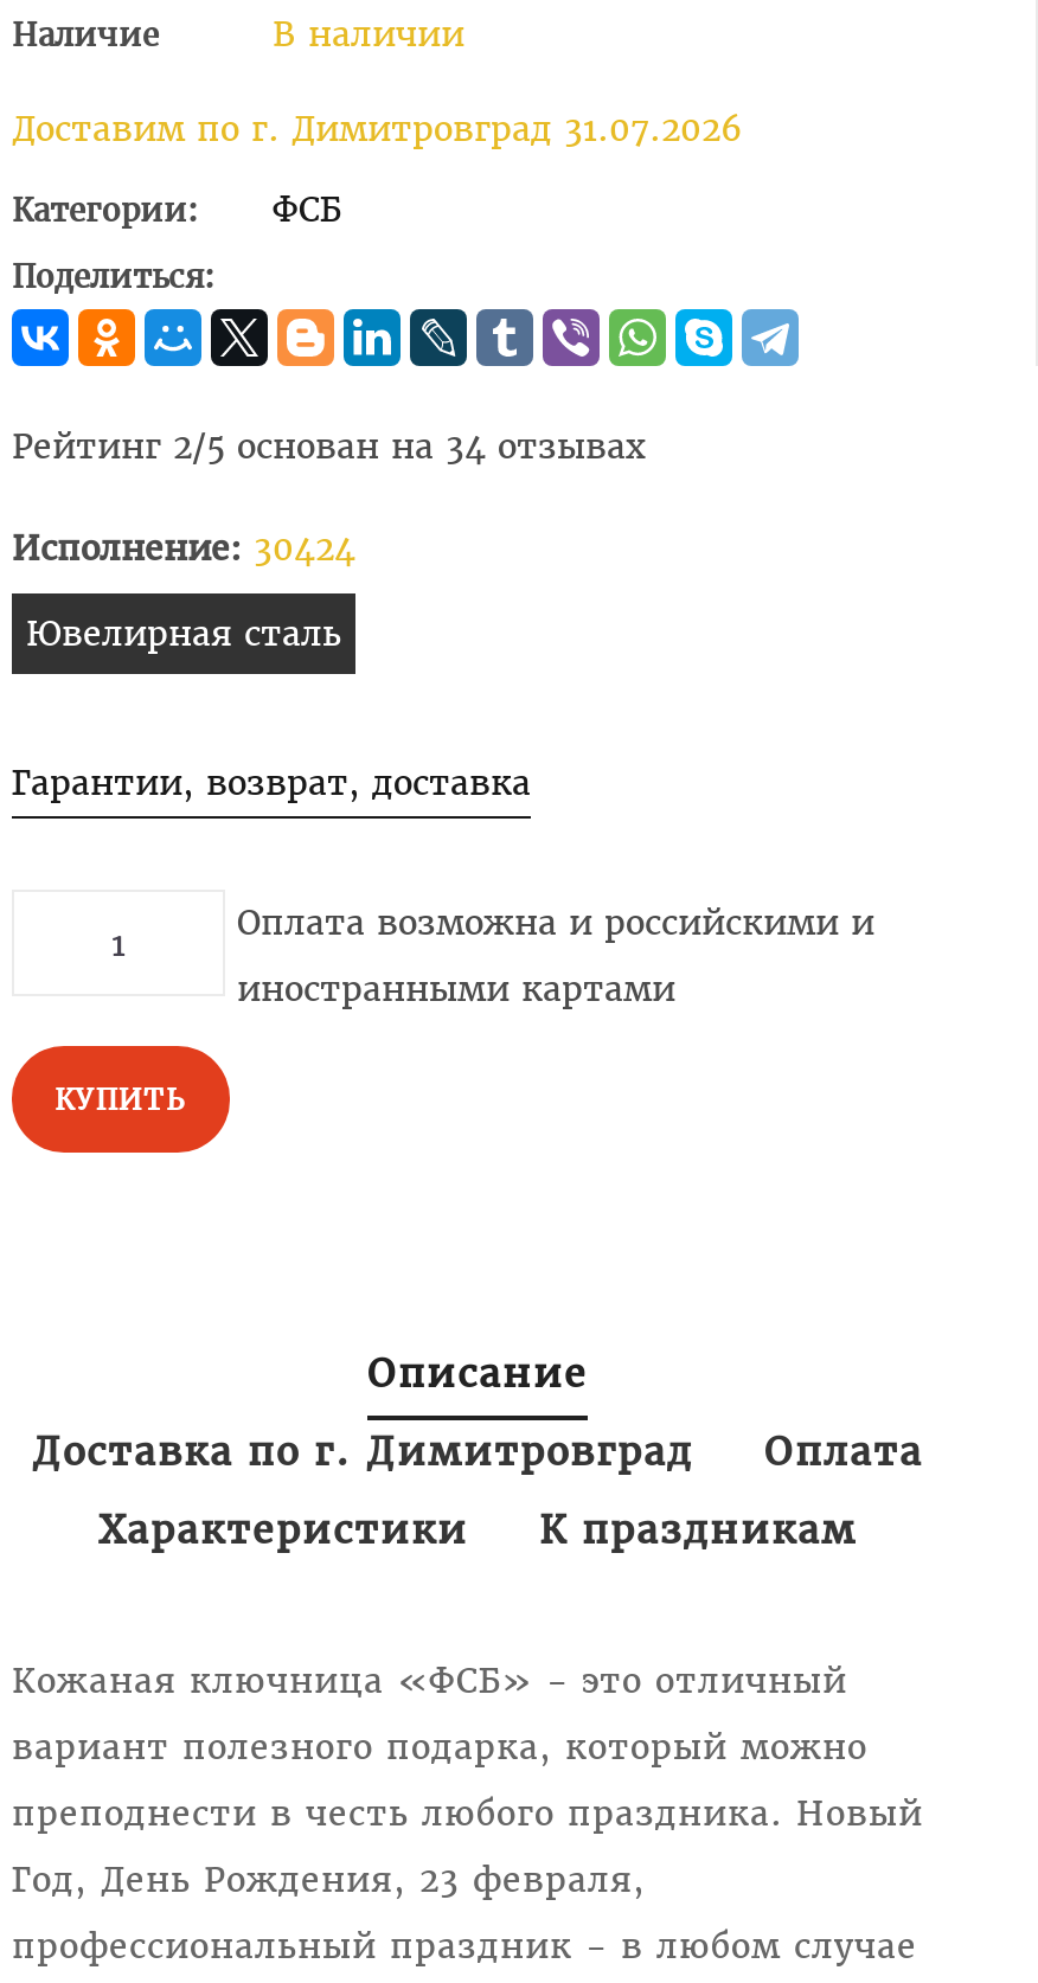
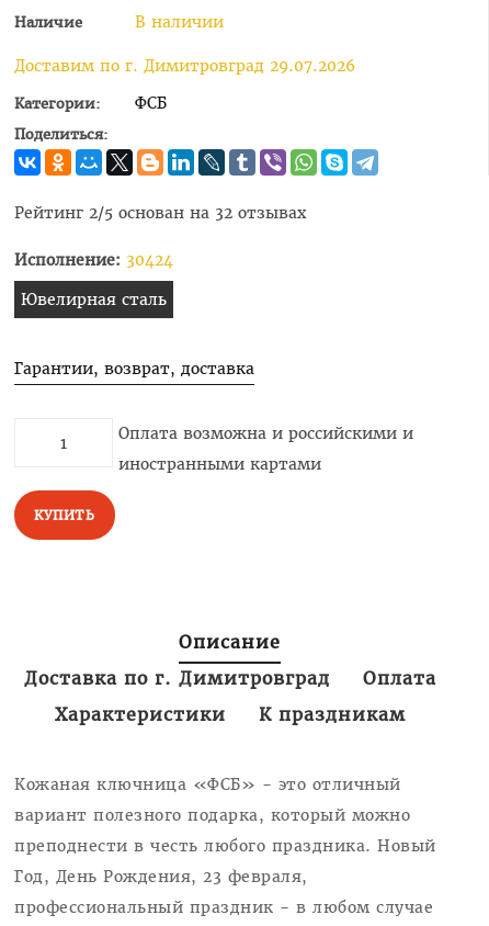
- Доставим по г. Димитровград 31.07.2026
+ Доставим по г. Димитровград 29.07.2026

- Рейтинг 2/5 основан на 34 отзывах
+ Рейтинг 2/5 основан на 32 отзывах
